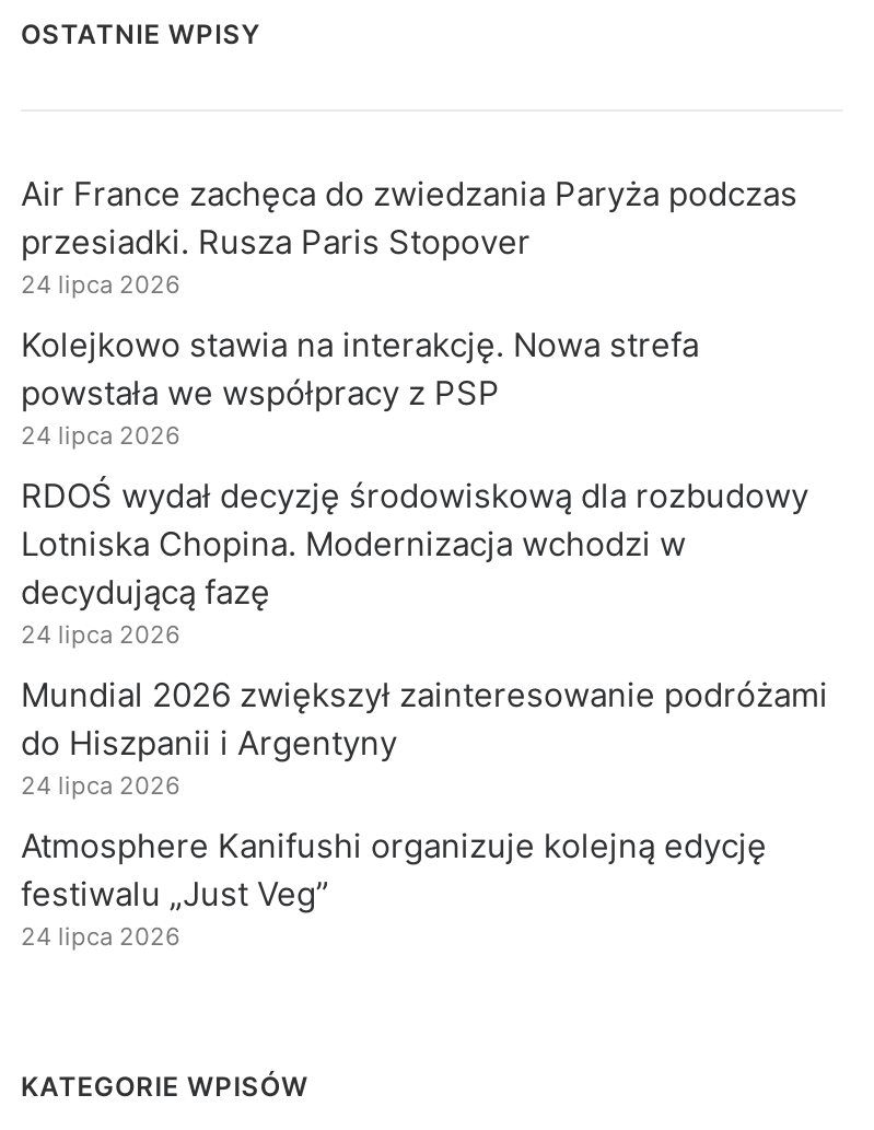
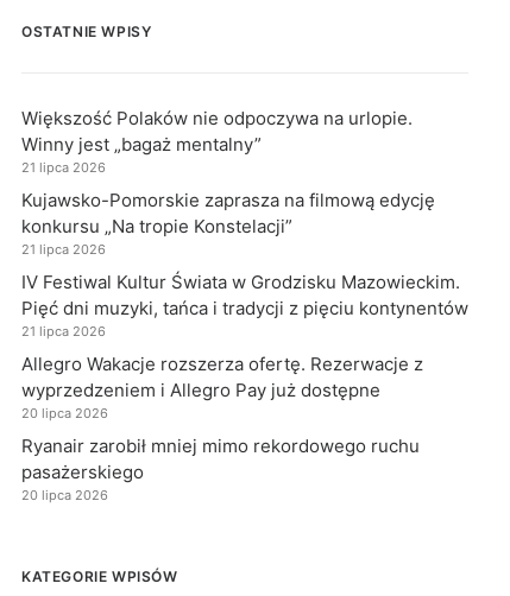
- Air France zachęca do zwiedzania Paryża podczas
- przesiadki. Rusza Paris Stopover
- 24 lipca 2026
+ Większość Polaków nie odpoczywa na urlopie.
+ Winny jest „bagaż mentalny”
+ 21 lipca 2026

- Kolejkowo stawia na interakcję. Nowa strefa
- powstała we współpracy z PSP
- 24 lipca 2026
+ Kujawsko-Pomorskie zaprasza na filmową edycję
+ konkursu „Na tropie Konstelacji”
+ 21 lipca 2026

- RDOŚ wydał decyzję środowiskową dla rozbudowy
- Lotniska Chopina. Modernizacja wchodzi w
- decydującą fazę
- 24 lipca 2026
+ IV Festiwal Kultur Świata w Grodzisku Mazowieckim.
+ Pięć dni muzyki, tańca i tradycji z pięciu kontynentów
+ 21 lipca 2026

- Mundial 2026 zwiększył zainteresowanie podróżami
- do Hiszpanii i Argentyny
- 24 lipca 2026
+ Allegro Wakacje rozszerza ofertę. Rezerwacje z
+ wyprzedzeniem i Allegro Pay już dostępne
+ 20 lipca 2026

- Atmosphere Kanifushi organizuje kolejną edycję
- festiwalu „Just Veg”
- 24 lipca 2026
+ Ryanair zarobił mniej mimo rekordowego ruchu
+ pasażerskiego
+ 20 lipca 2026
